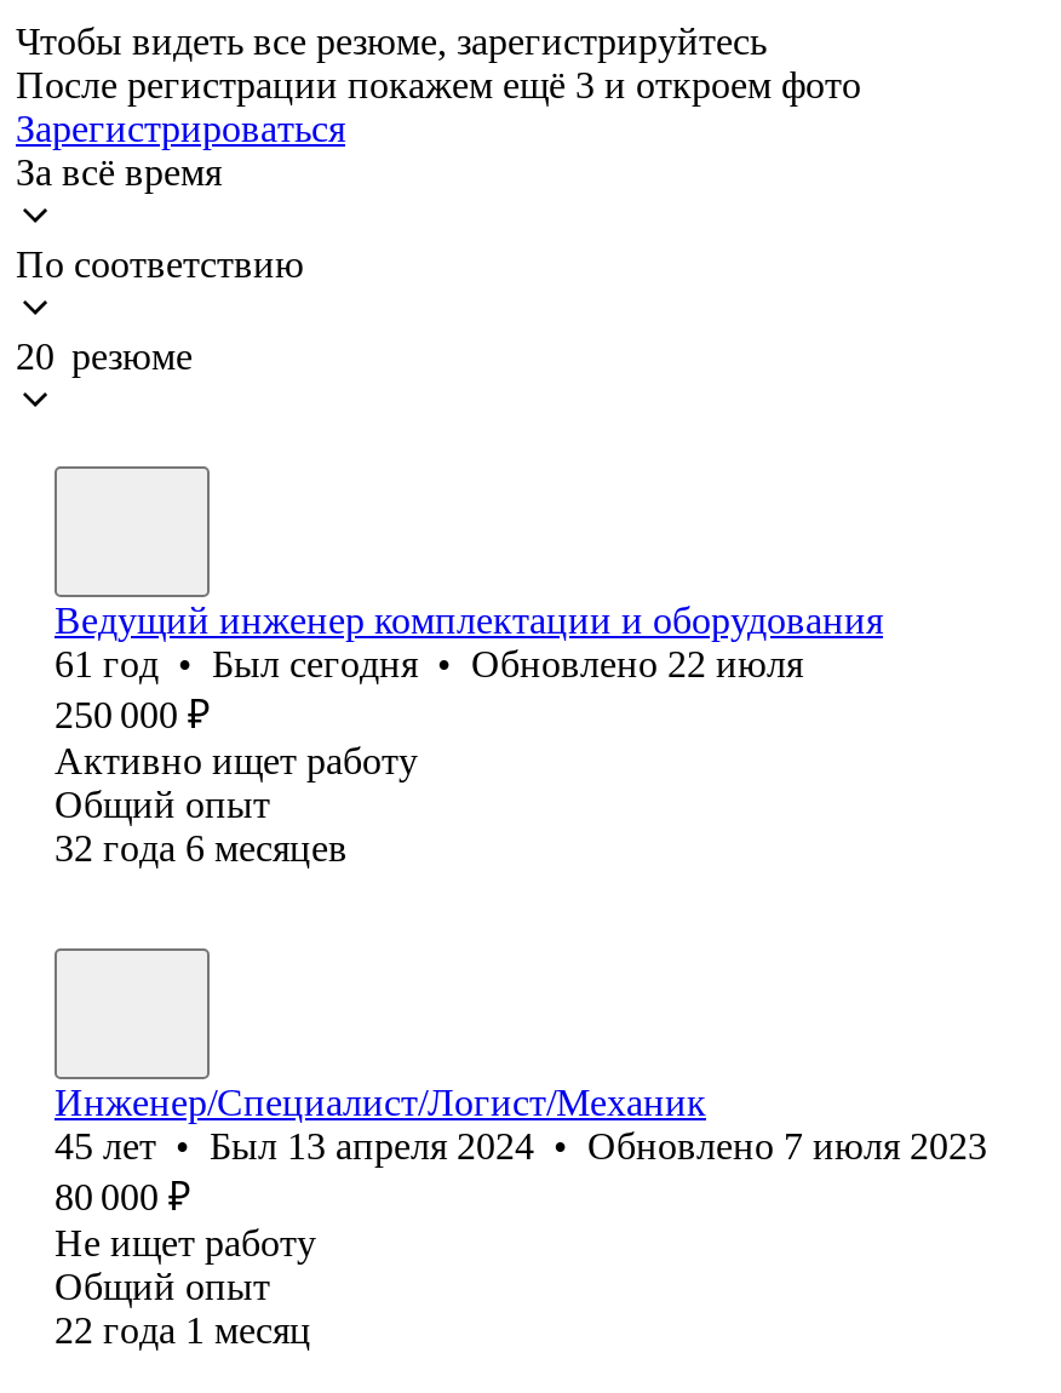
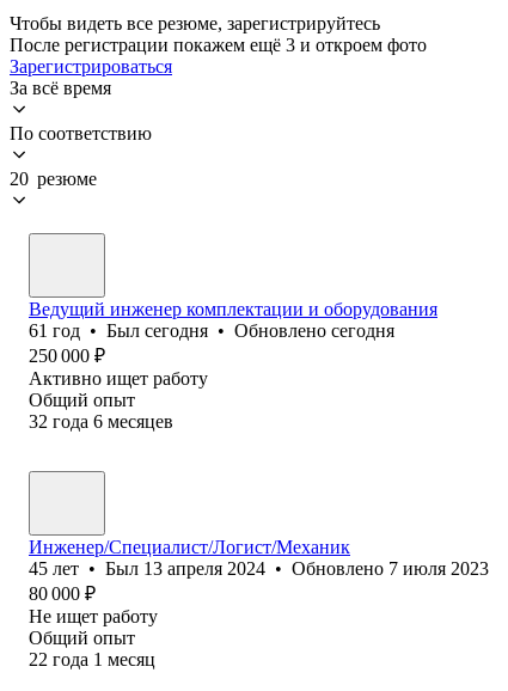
- 61 год • Был сегодня • Обновлено 22 июля
+ 61 год • Был сегодня • Обновлено сегодня
